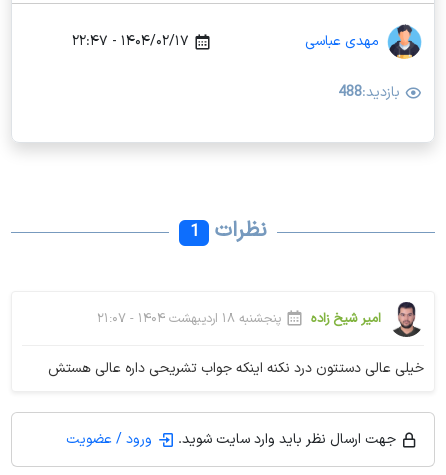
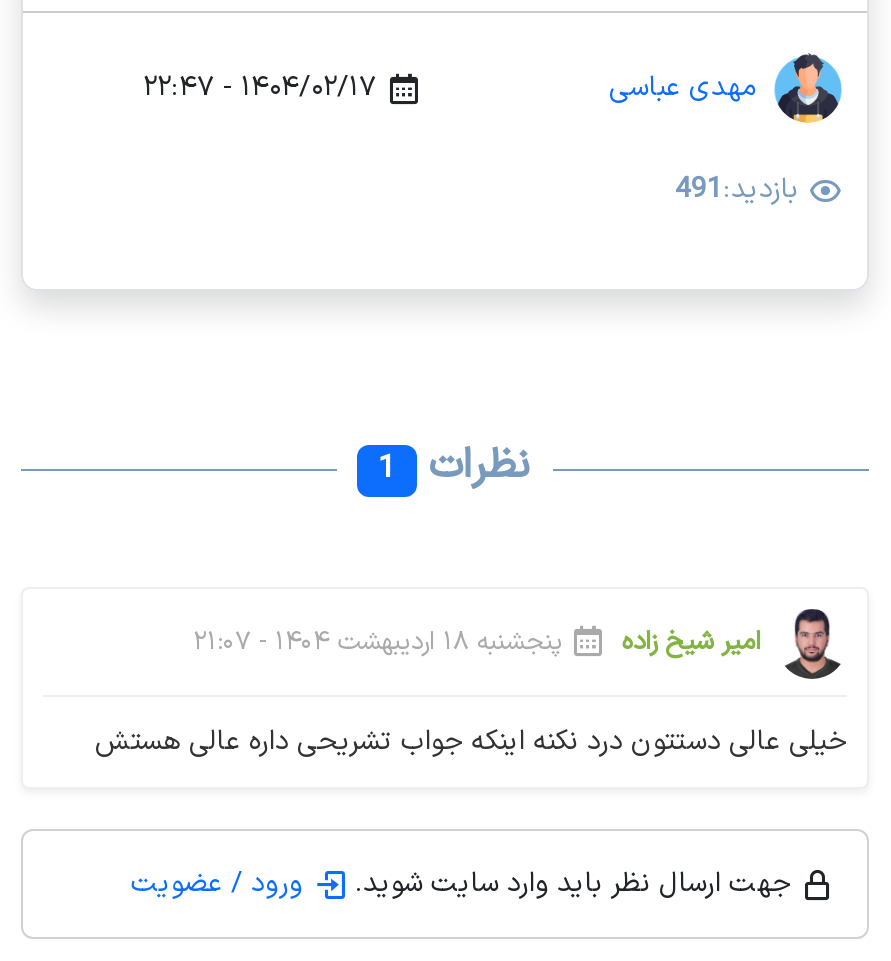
- بازدید:488
+ بازدید:491
